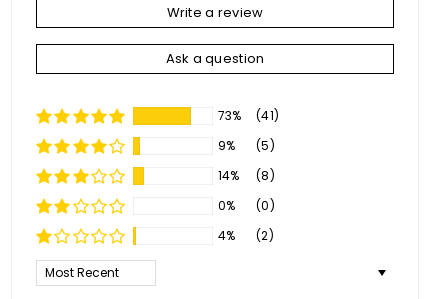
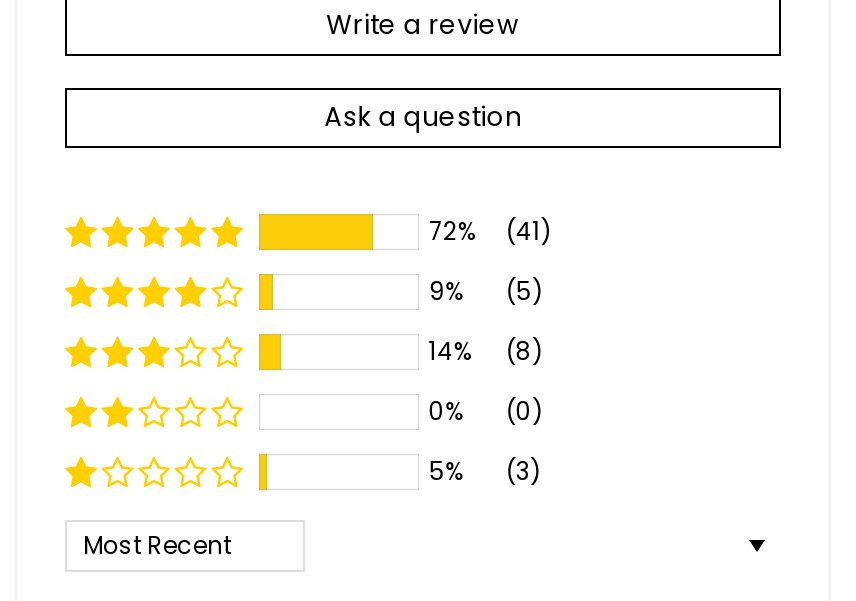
- 73% (41)
+ 72% (41)

- 4%
+ 5%

- (2)
+ (3)
